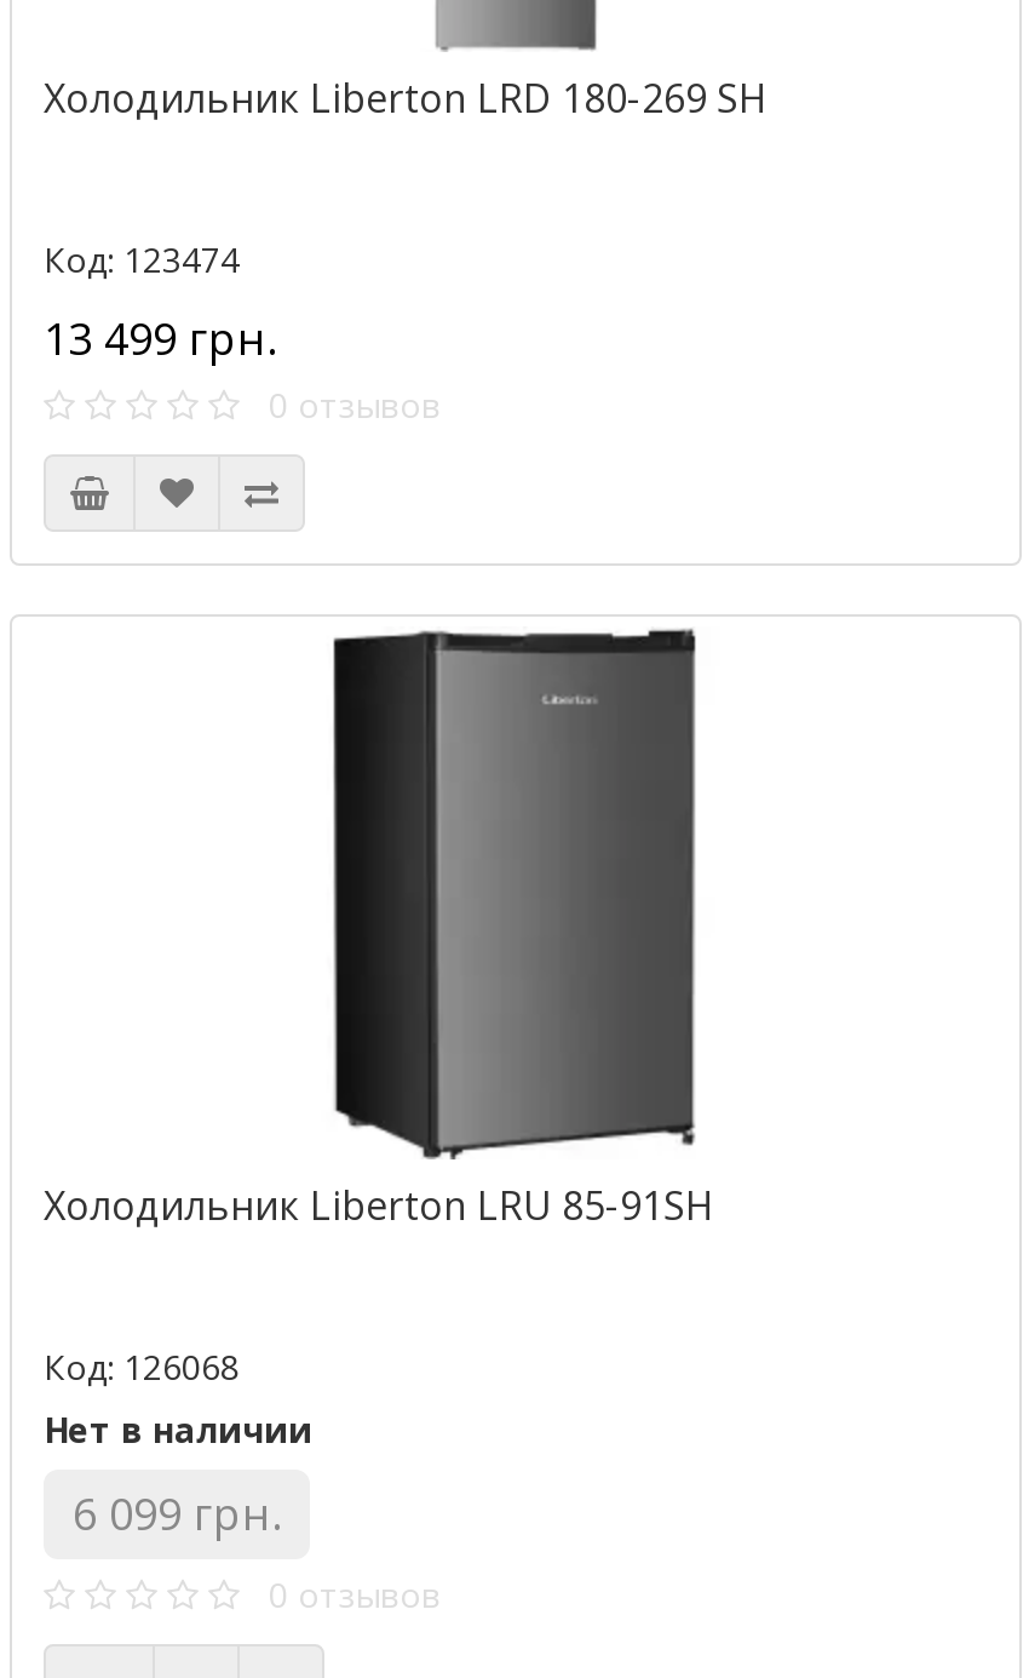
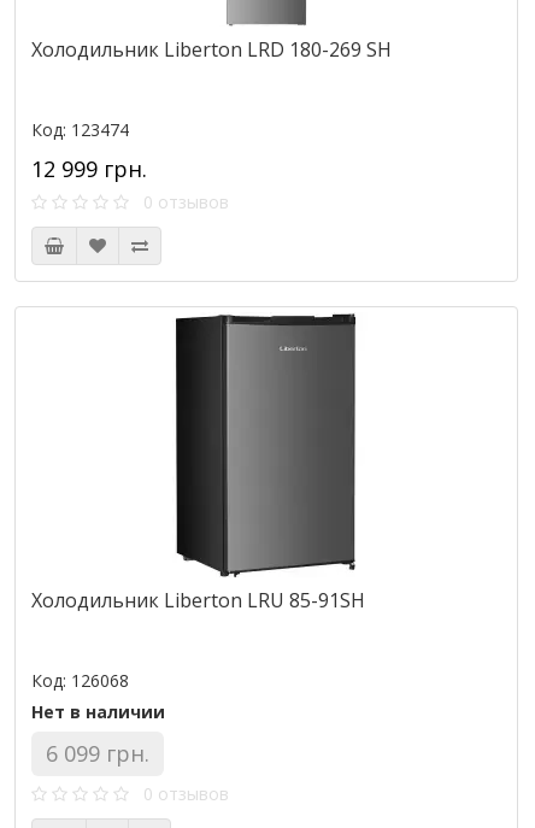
- 13 499 грн.
+ 12 999 грн.
